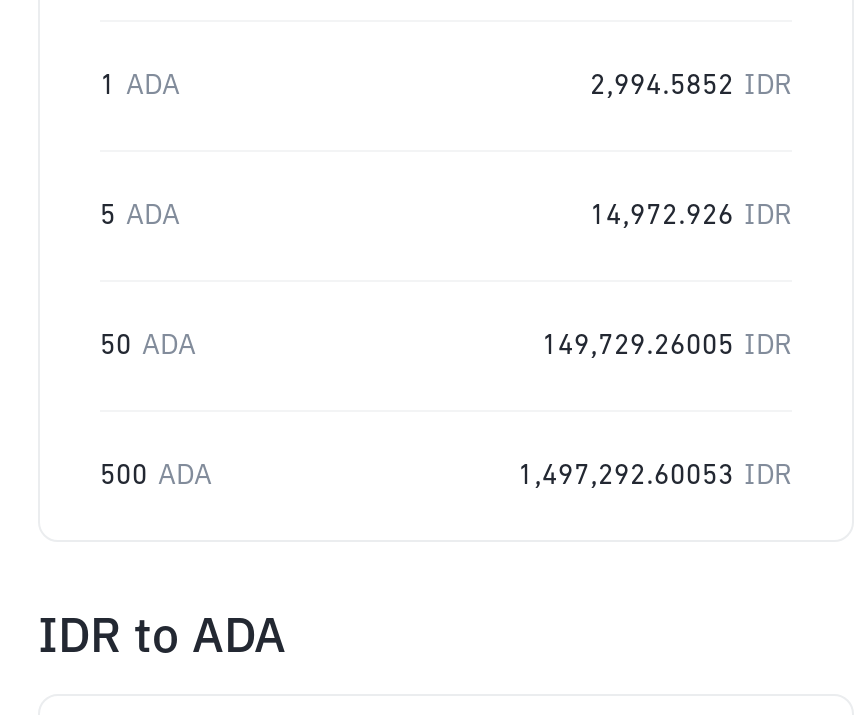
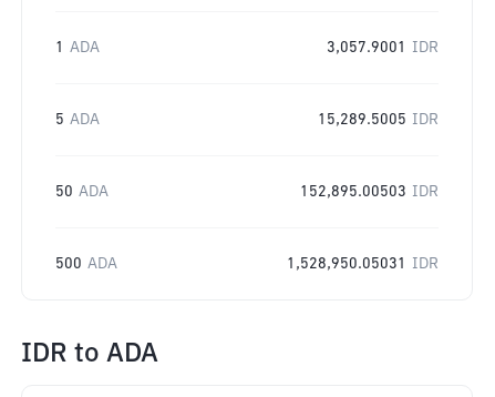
- 2,994.5852 IDR
+ 3,057.9001 IDR

- 14,972.926 IDR
+ 15,289.5005 IDR

- 149,729.26005 IDR
+ 152,895.00503 IDR

- 1,497,292.60053 IDR
+ 1,528,950.05031 IDR
